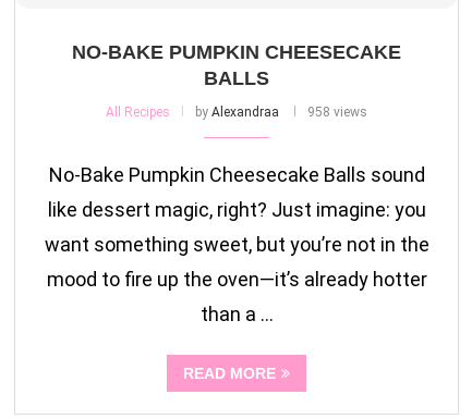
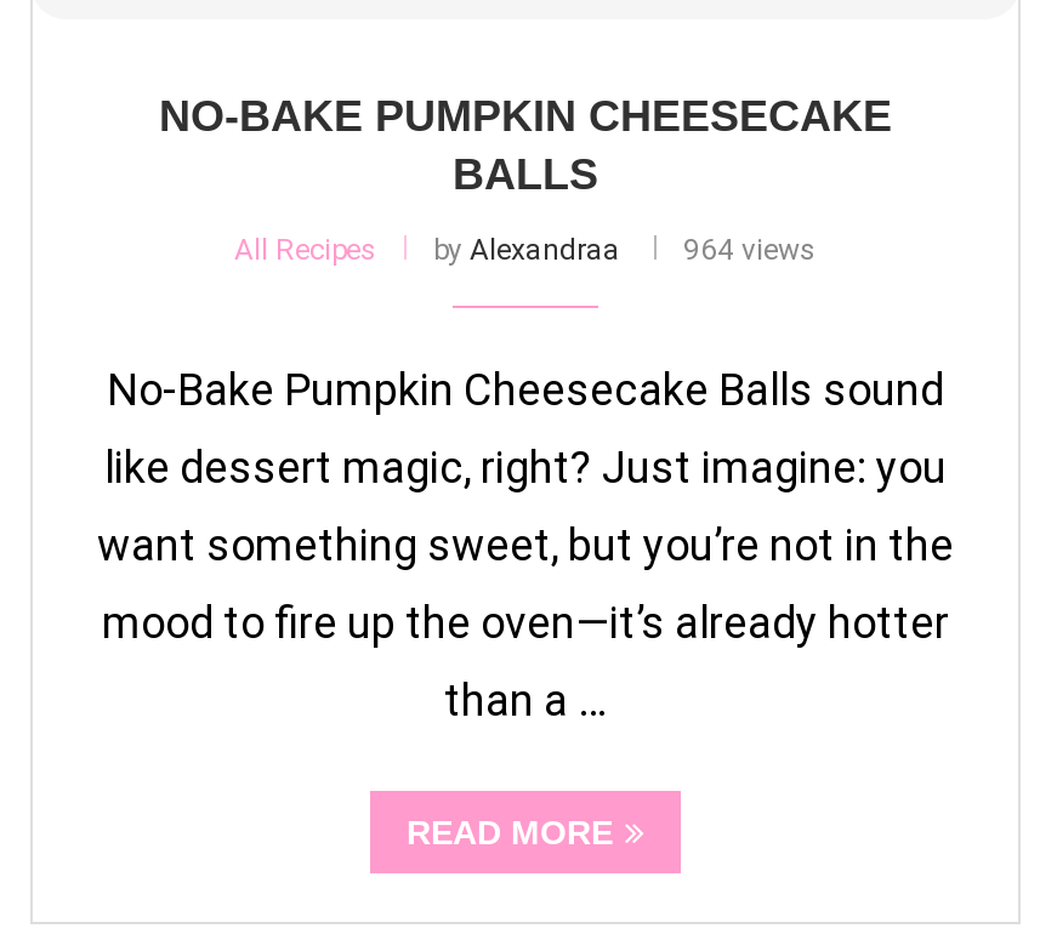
- All Recipes by Alexandraa 958 views
+ All Recipes by Alexandraa 964 views
